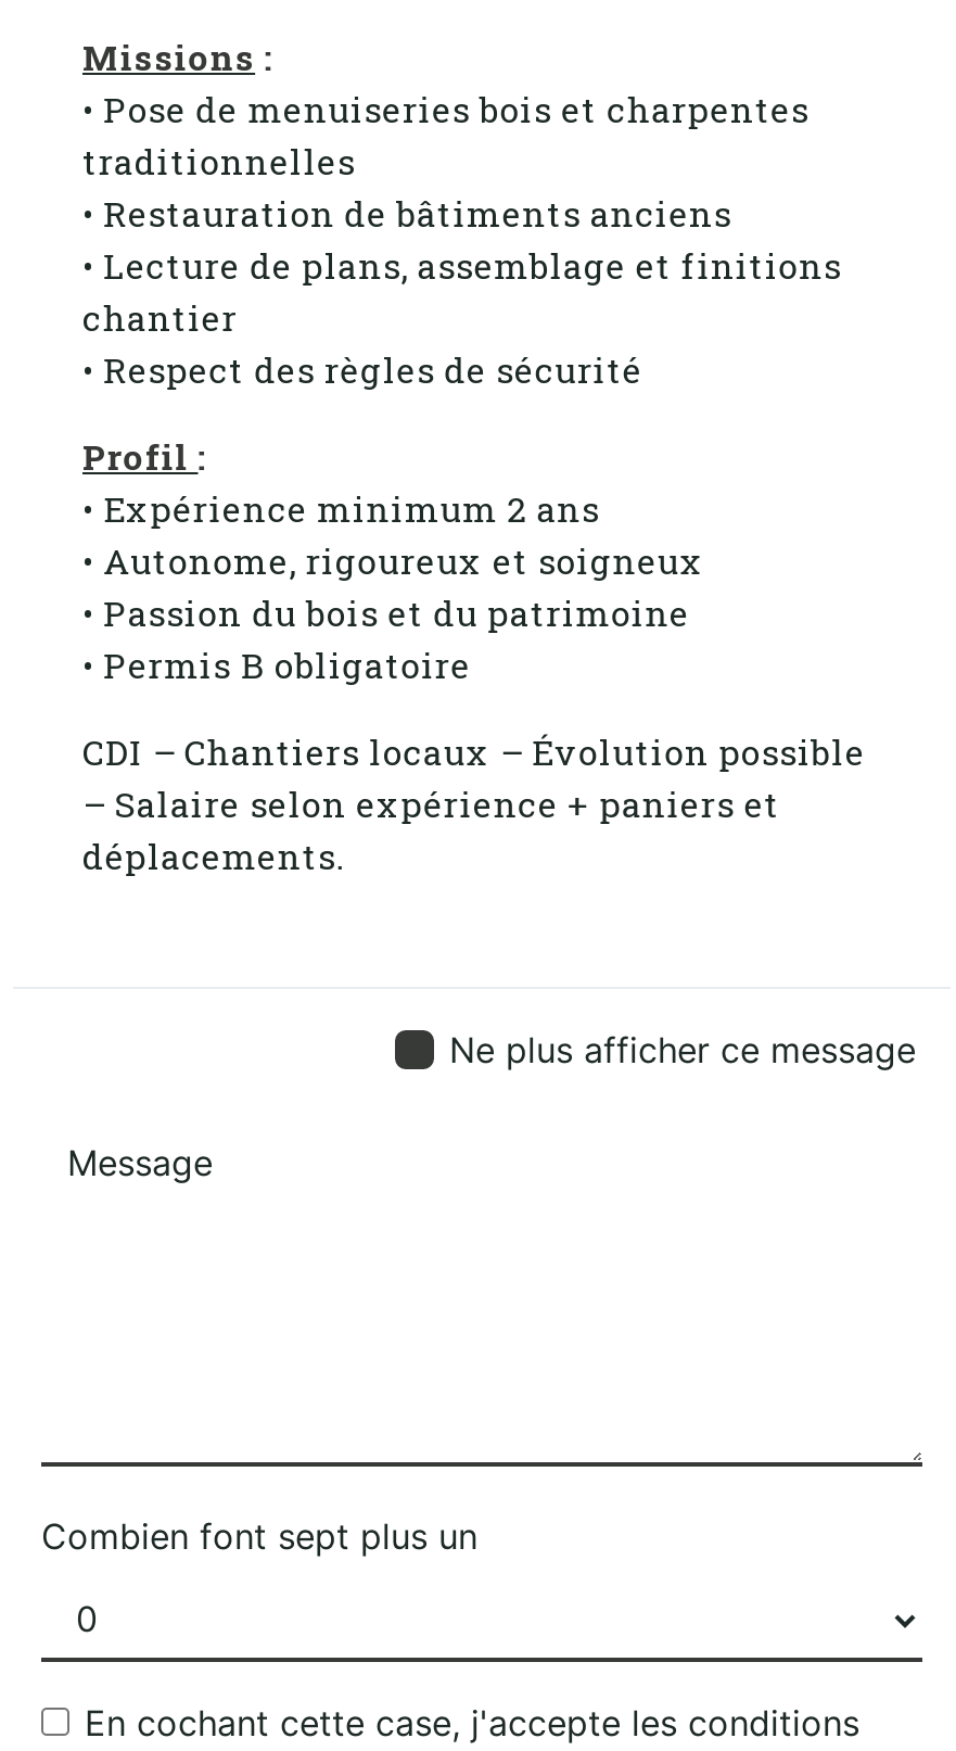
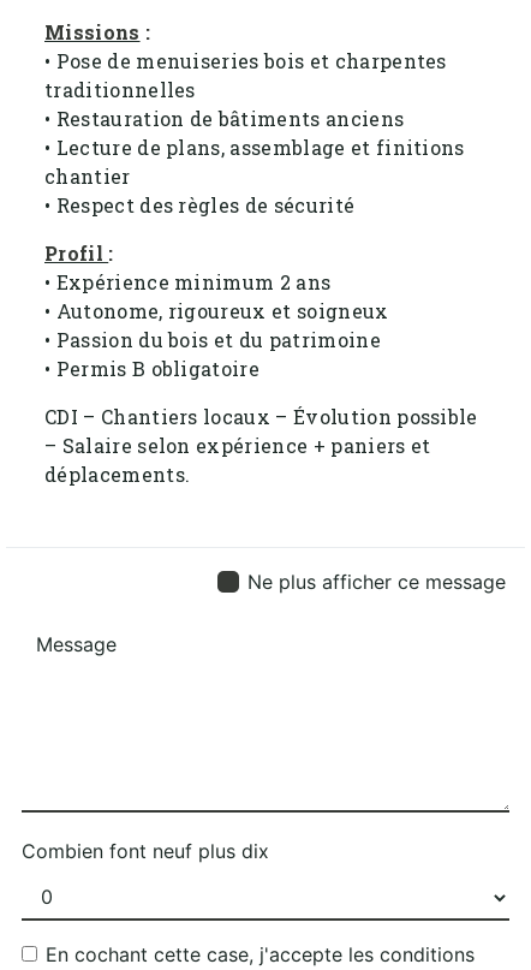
- Combien font sept plus un
+ Combien font neuf plus dix
